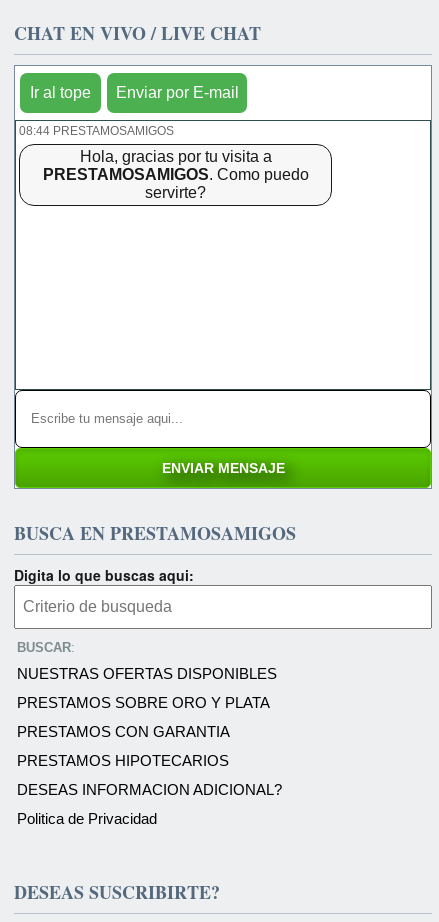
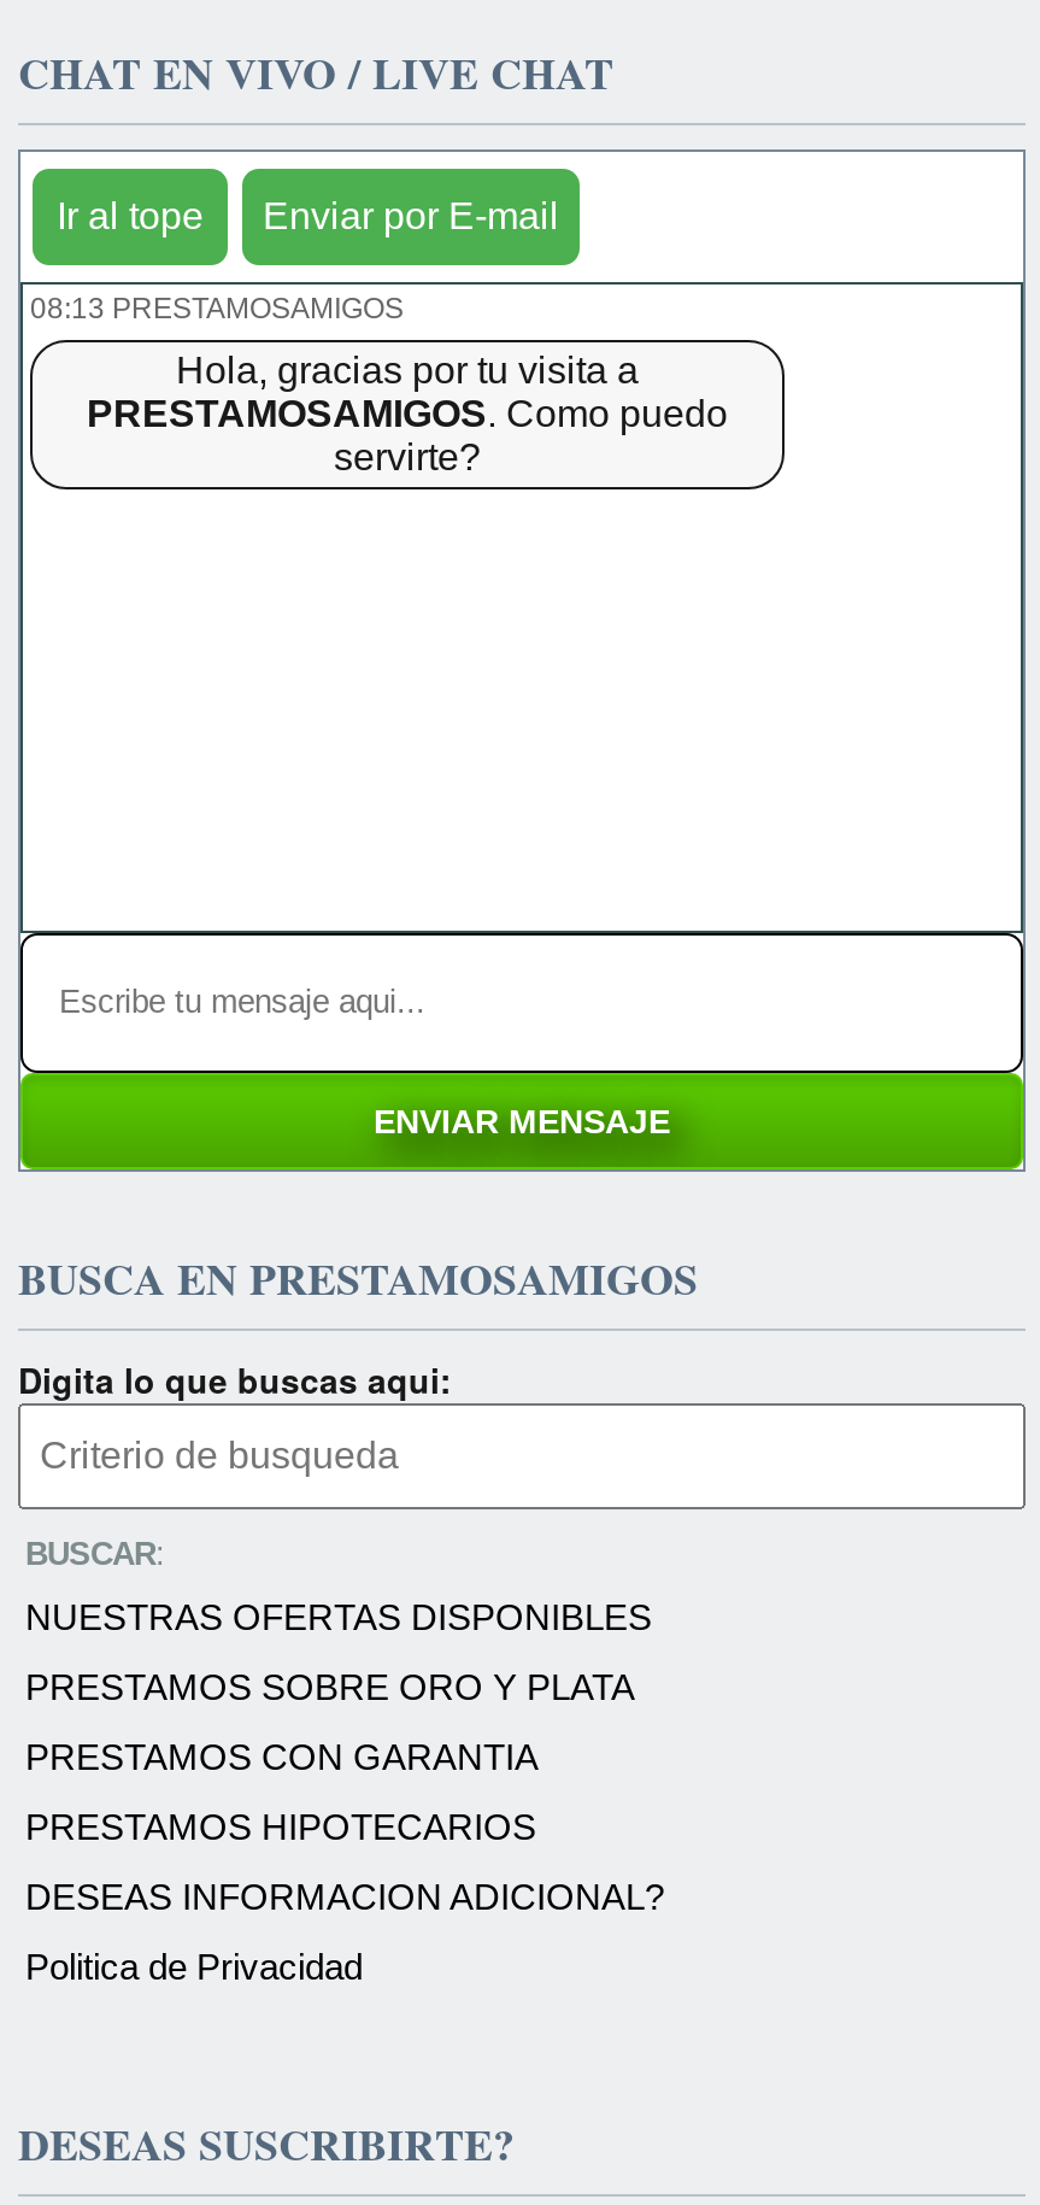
- 08:44 PRESTAMOSAMIGOS
+ 08:13 PRESTAMOSAMIGOS
